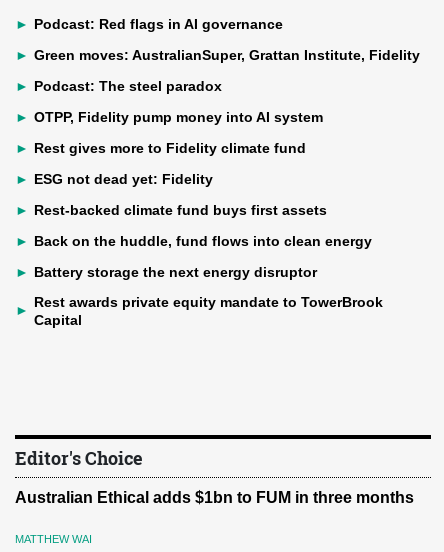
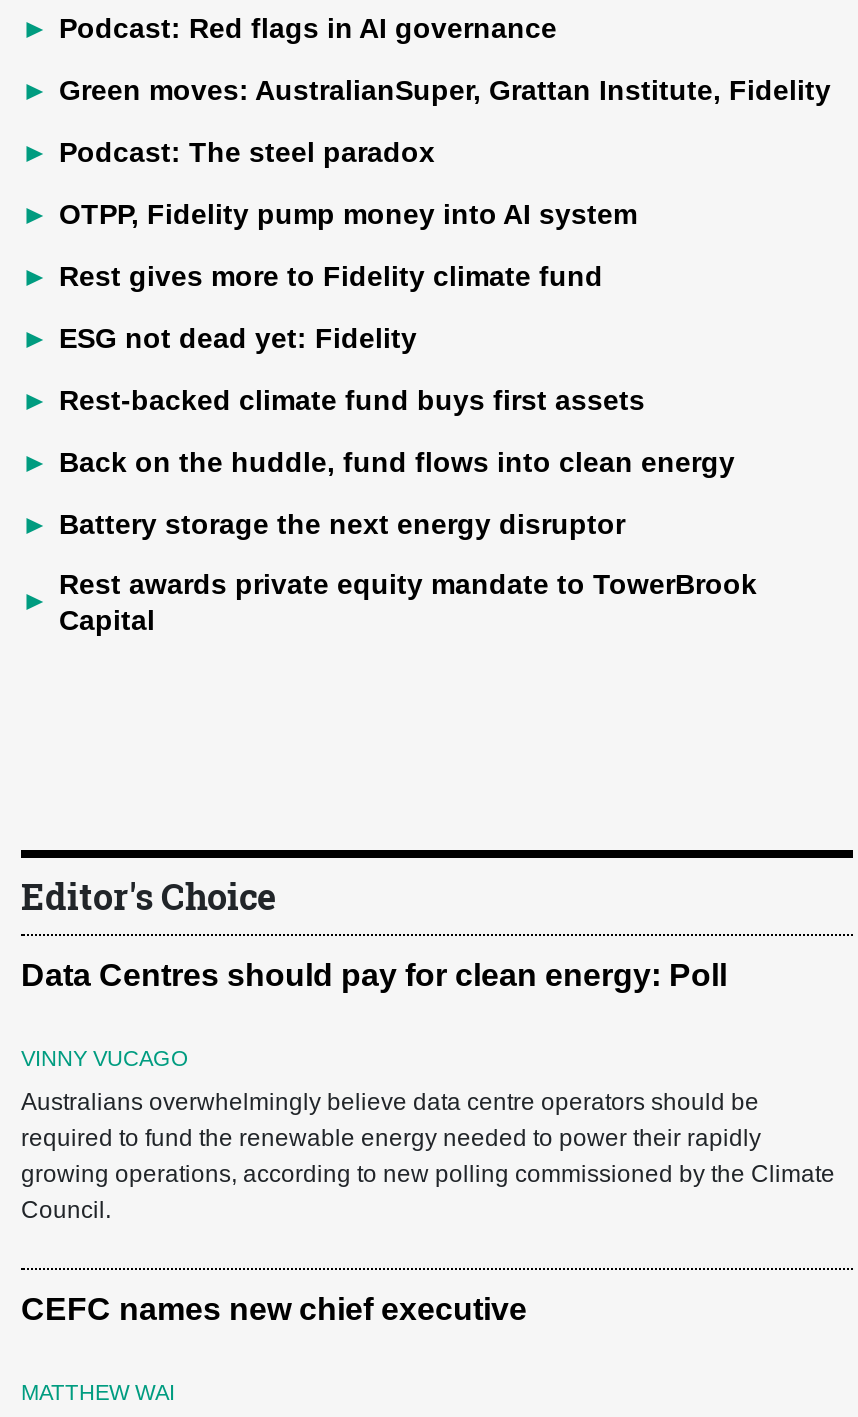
- Australian Ethical adds $1bn to FUM in three months
+ Data Centres should pay for clean energy: Poll
+ VINNY VUCAGO
+ Australians overwhelmingly believe data centre operators should be
+ required to fund the renewable energy needed to power their rapidly
+ growing operations, according to new polling commissioned by the Climate
+ Council.
+ CEFC names new chief executive
